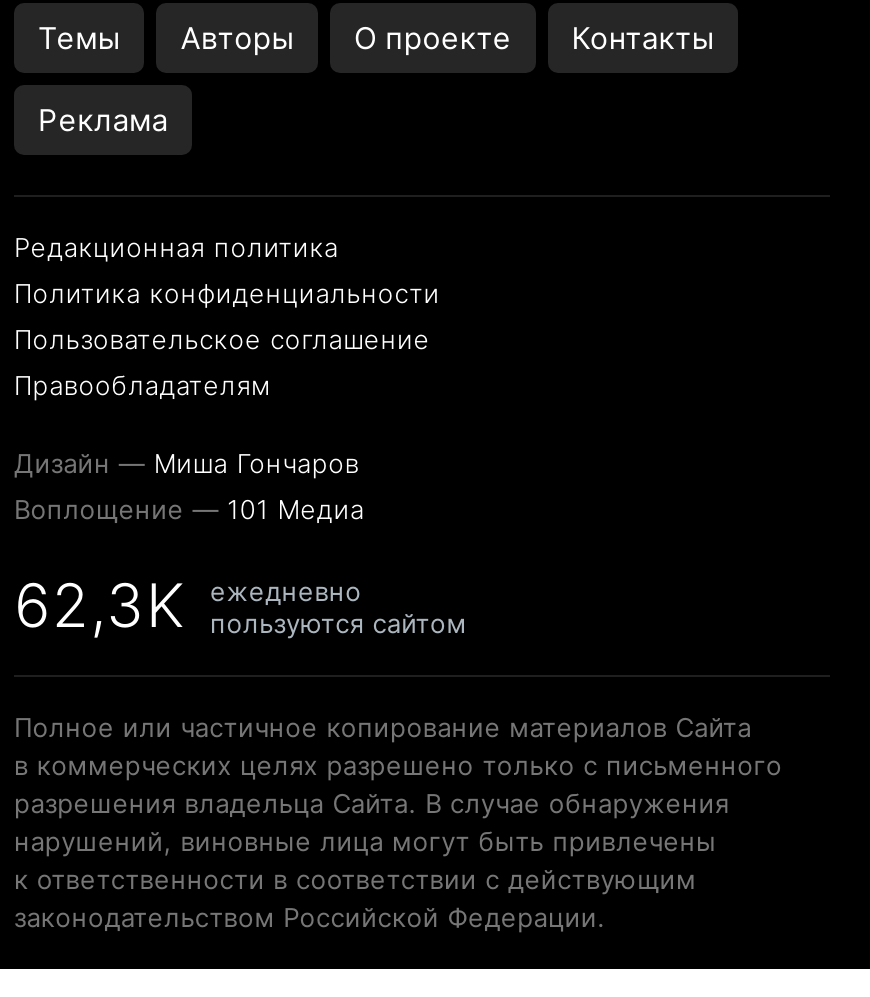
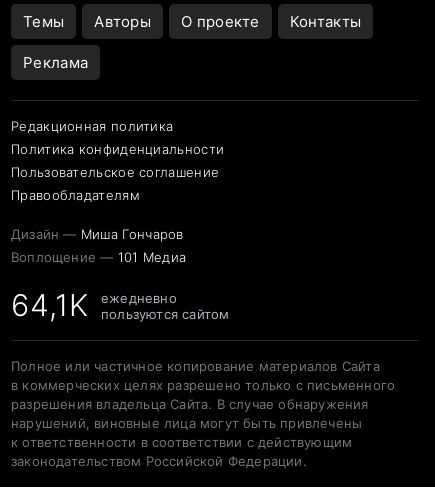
- 62,3K ежедневно пользуются сайтом
+ 64,1K ежедневно пользуются сайтом
